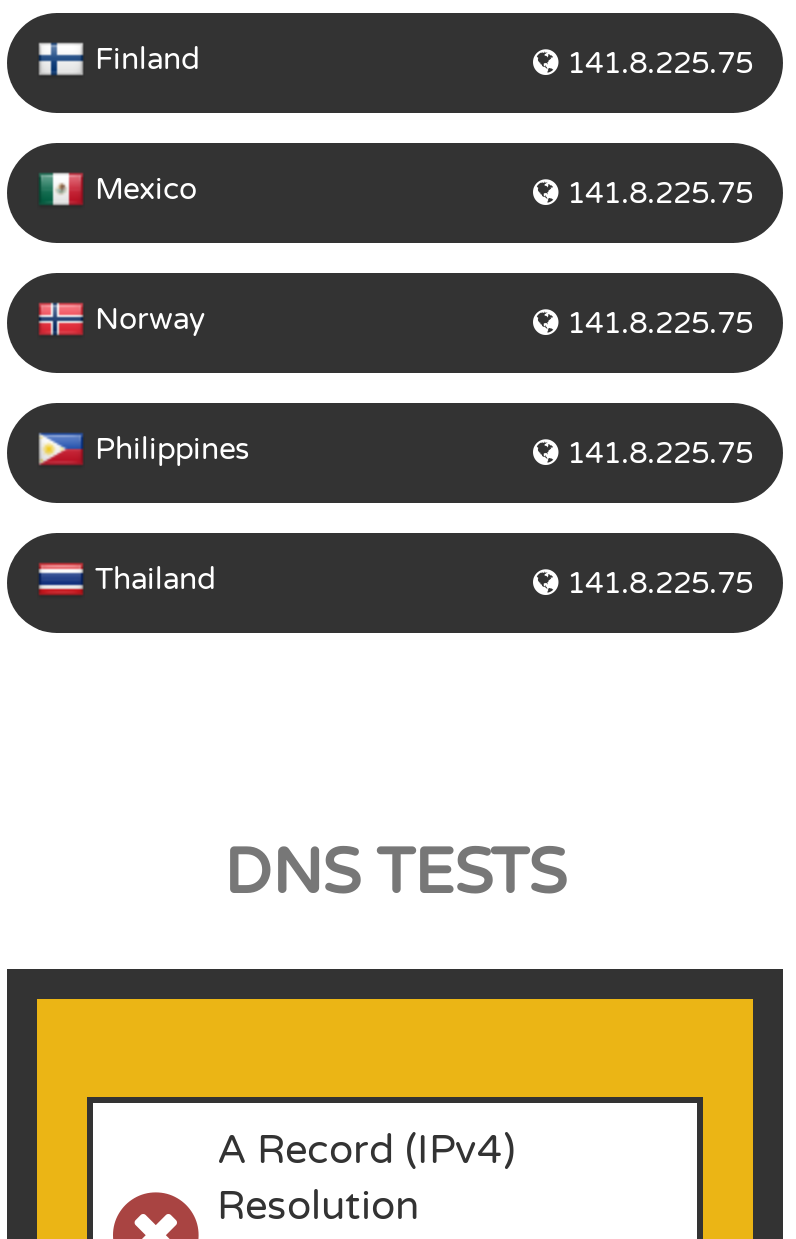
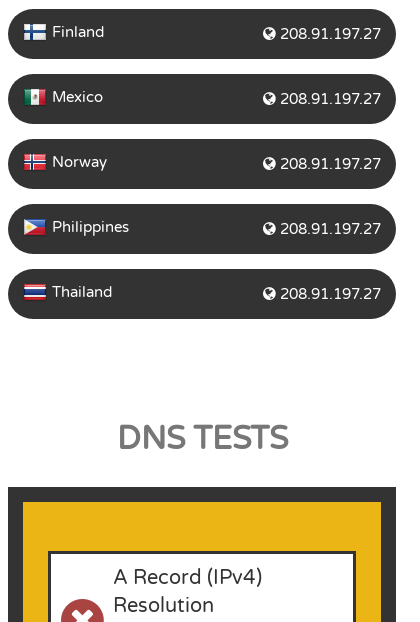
- 141.8.225.75
+ 208.91.197.27

- 141.8.225.75
+ 208.91.197.27

- 141.8.225.75
+ 208.91.197.27

- 141.8.225.75
+ 208.91.197.27

- 141.8.225.75
+ 208.91.197.27
